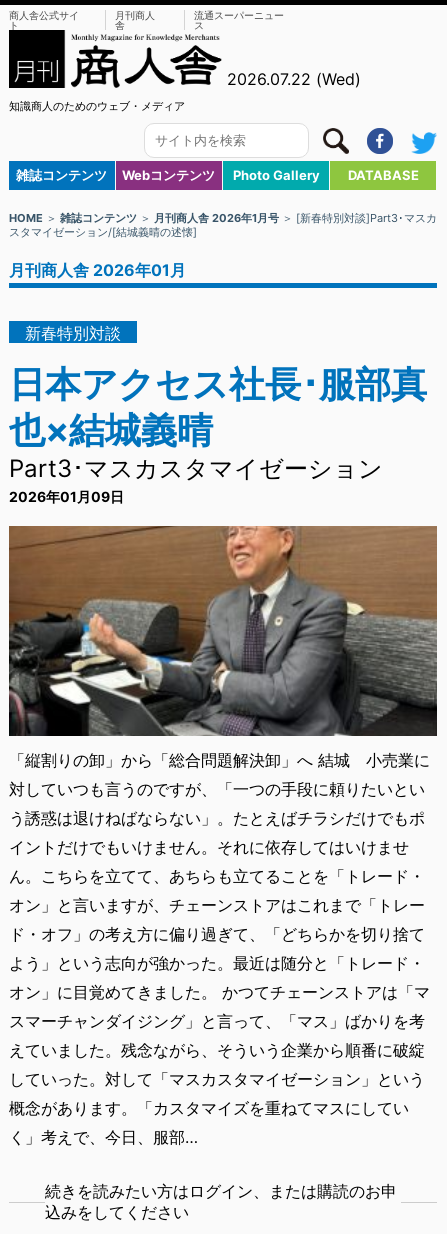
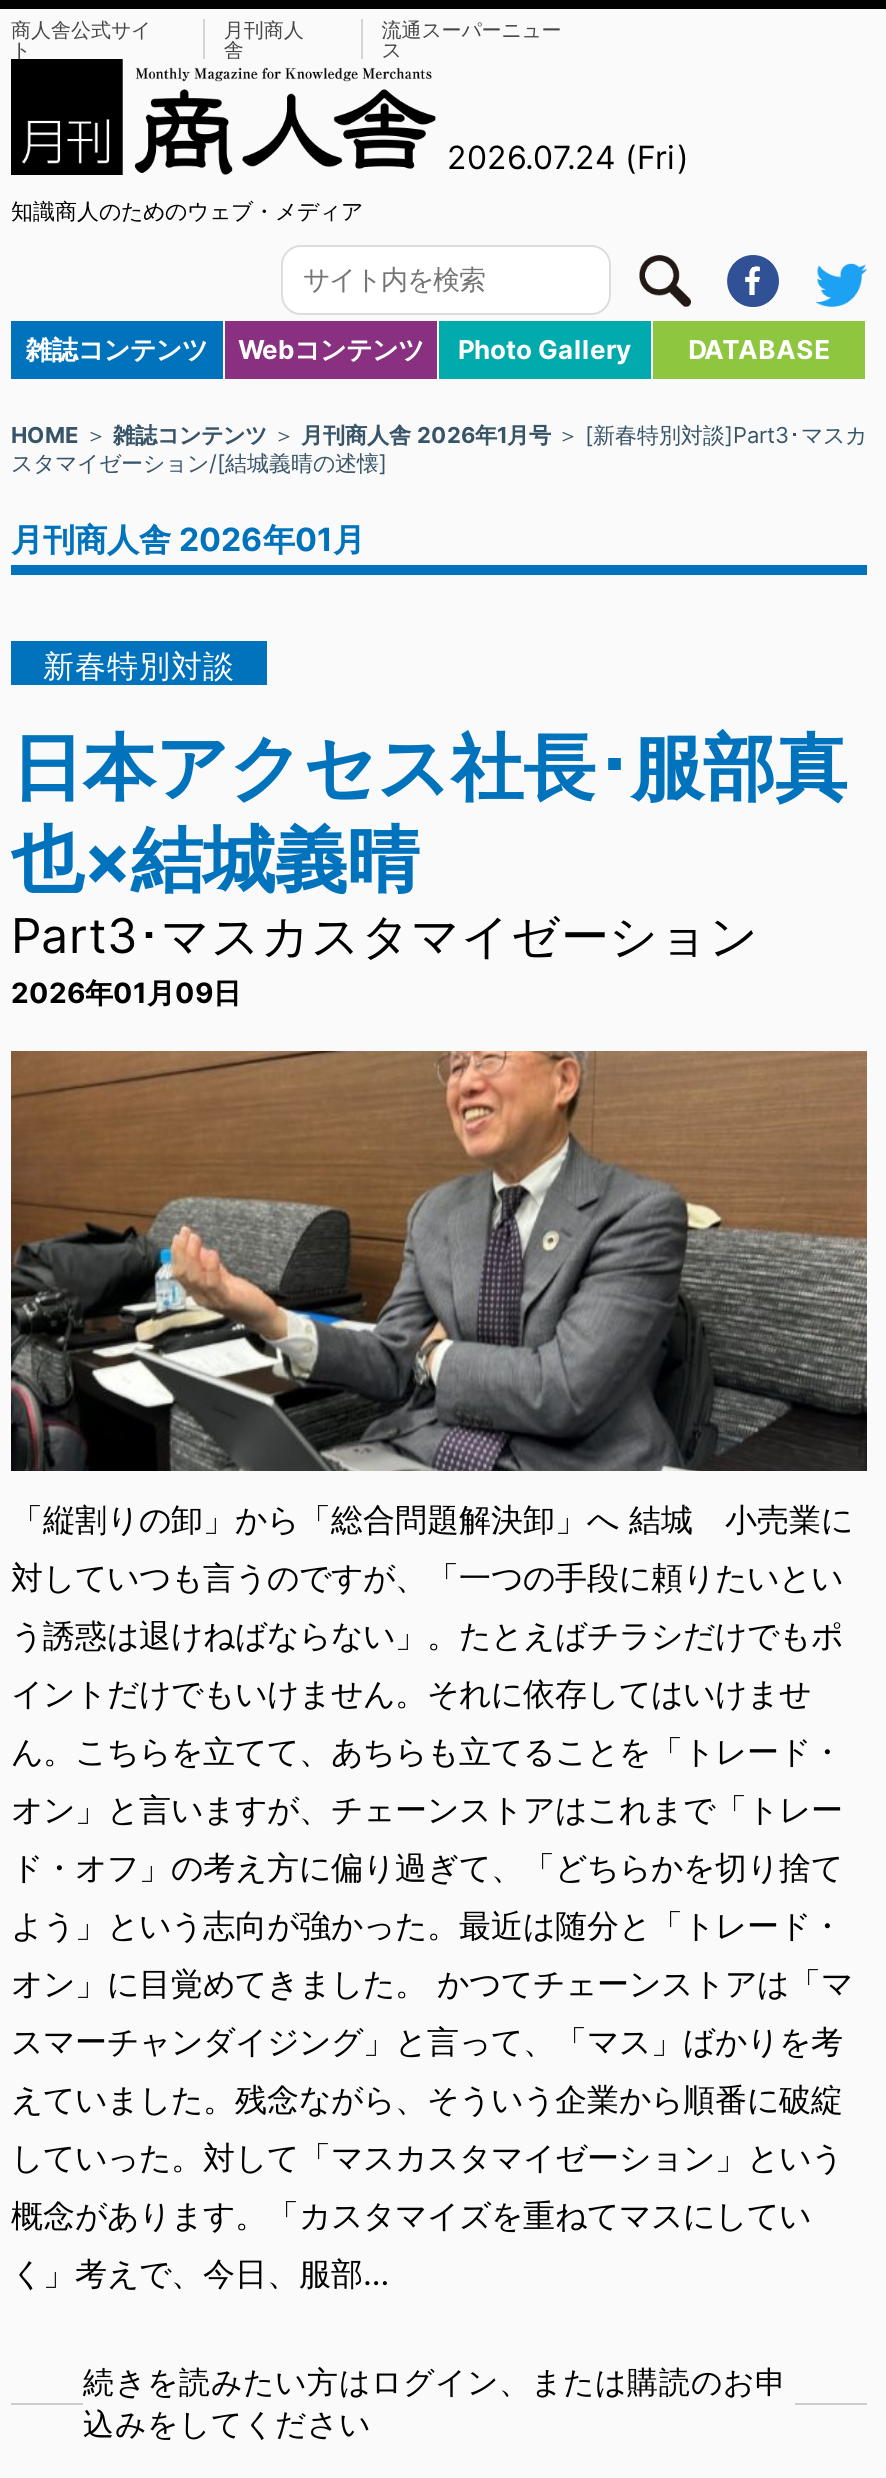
- 2026.07.22 (Wed)
+ 2026.07.24 (Fri)
